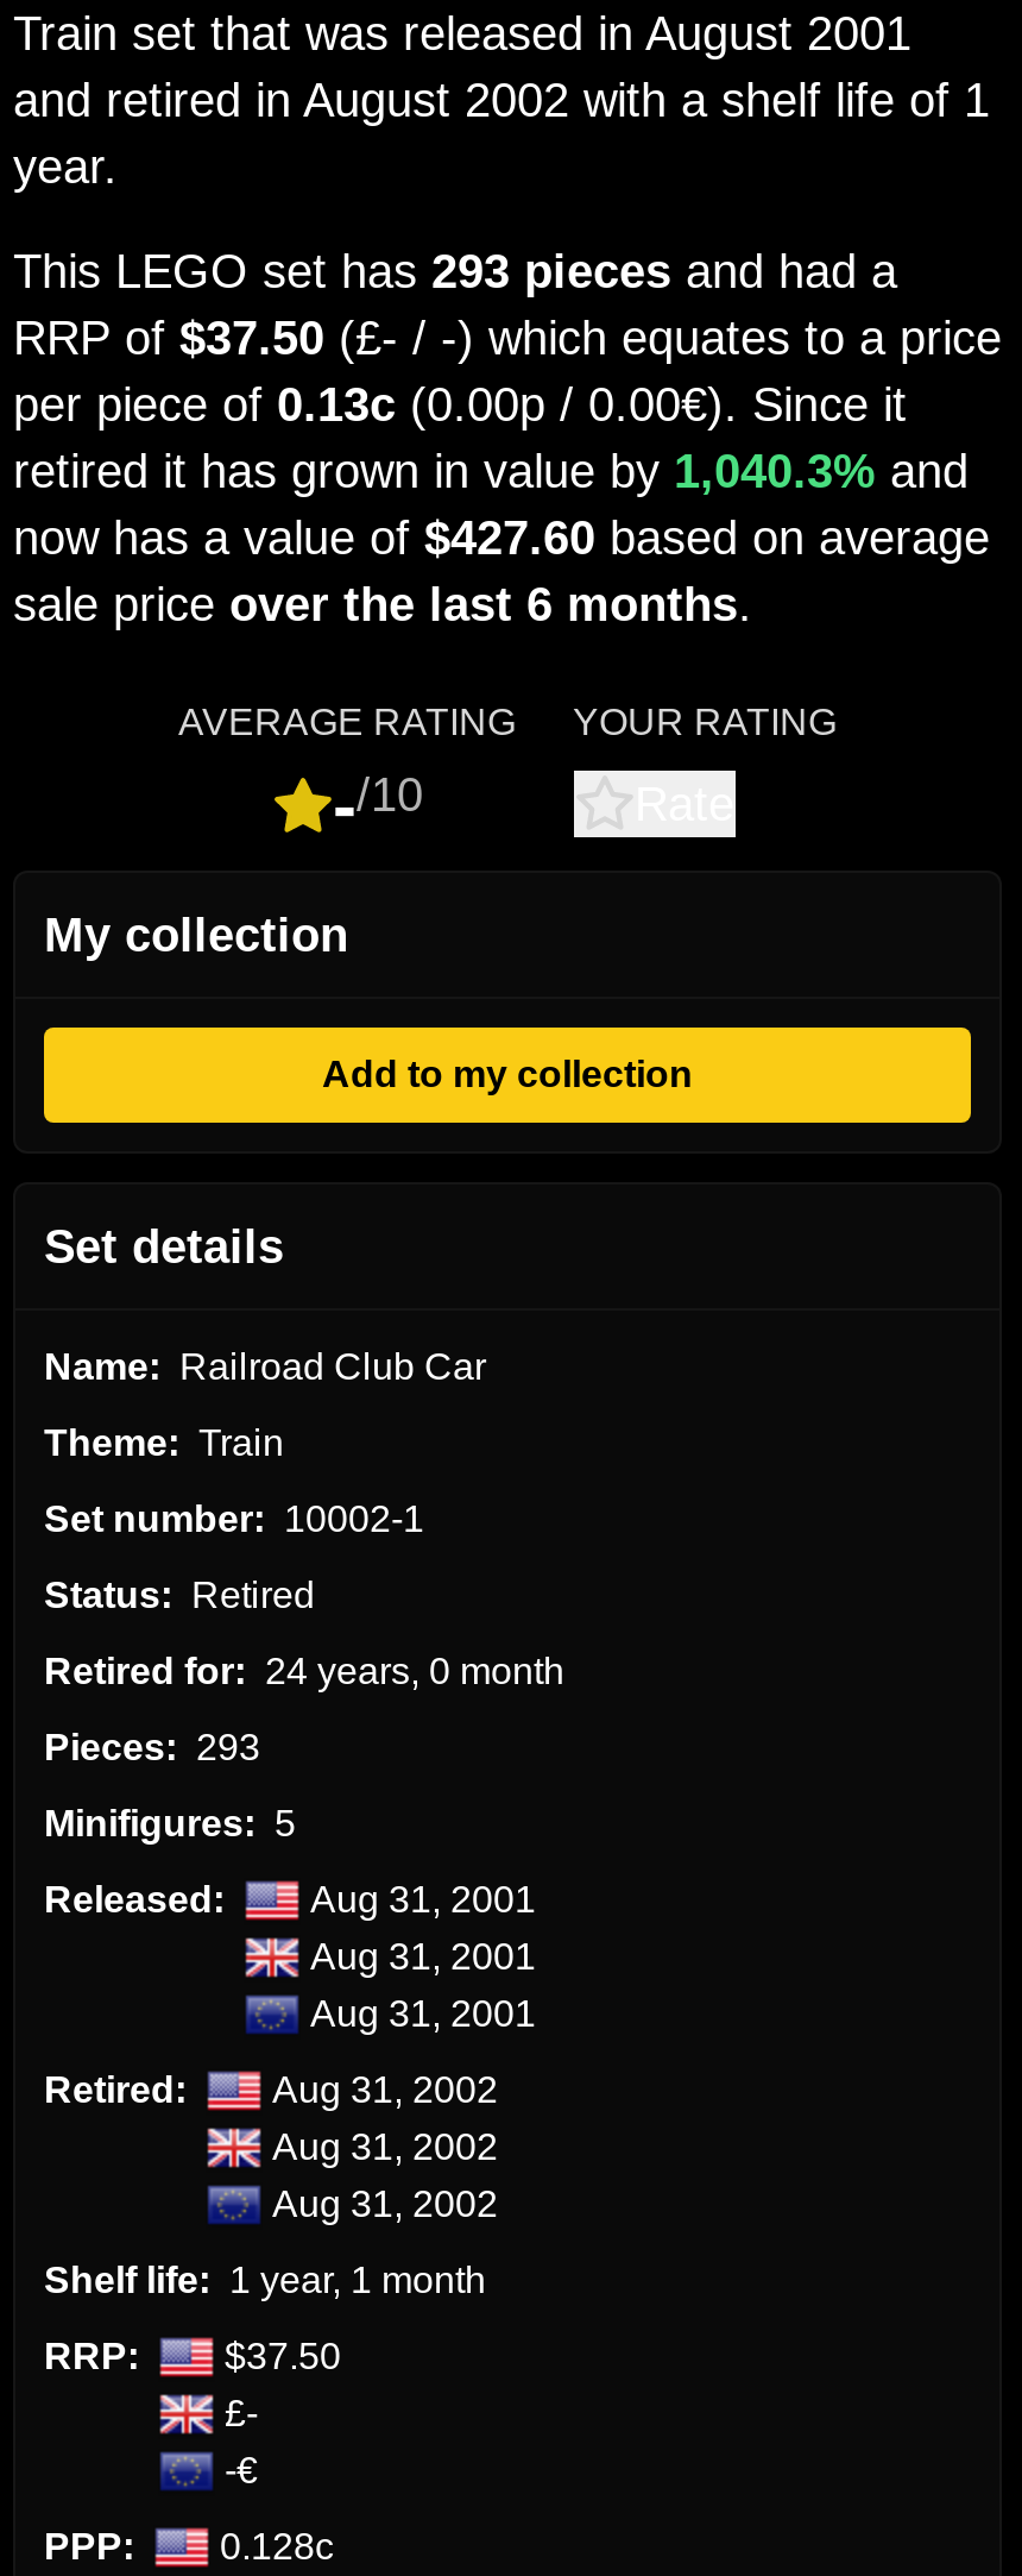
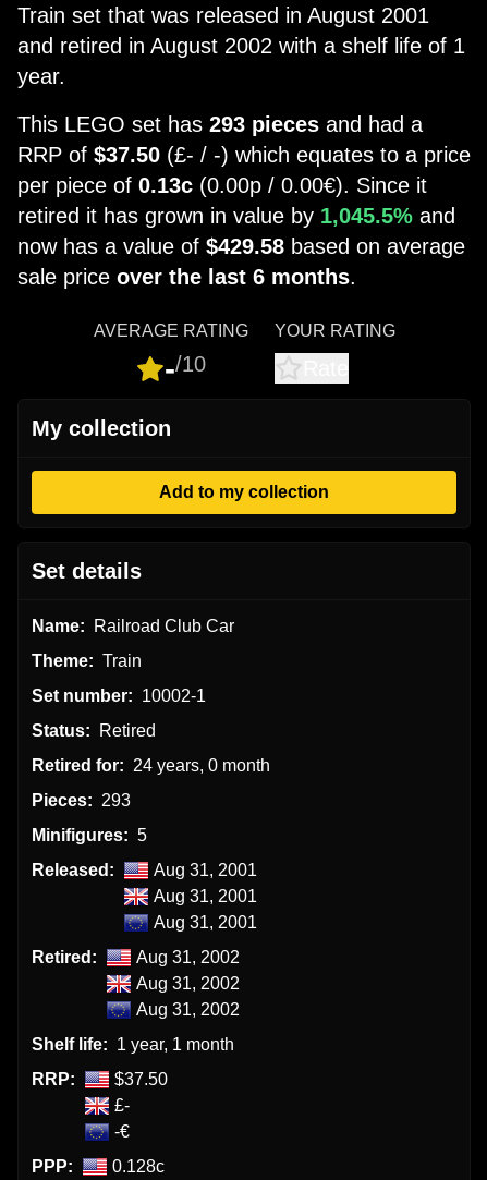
- retired it has grown in value by 1,040.3% and
+ retired it has grown in value by 1,045.5% and

- now has a value of $427.60 based on average
+ now has a value of $429.58 based on average
